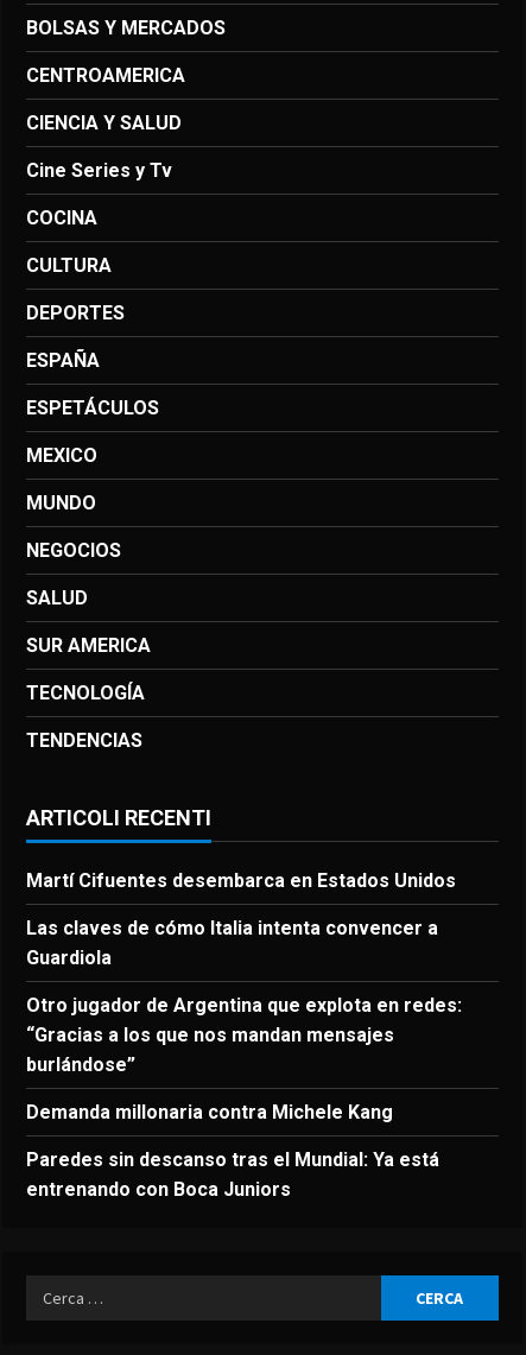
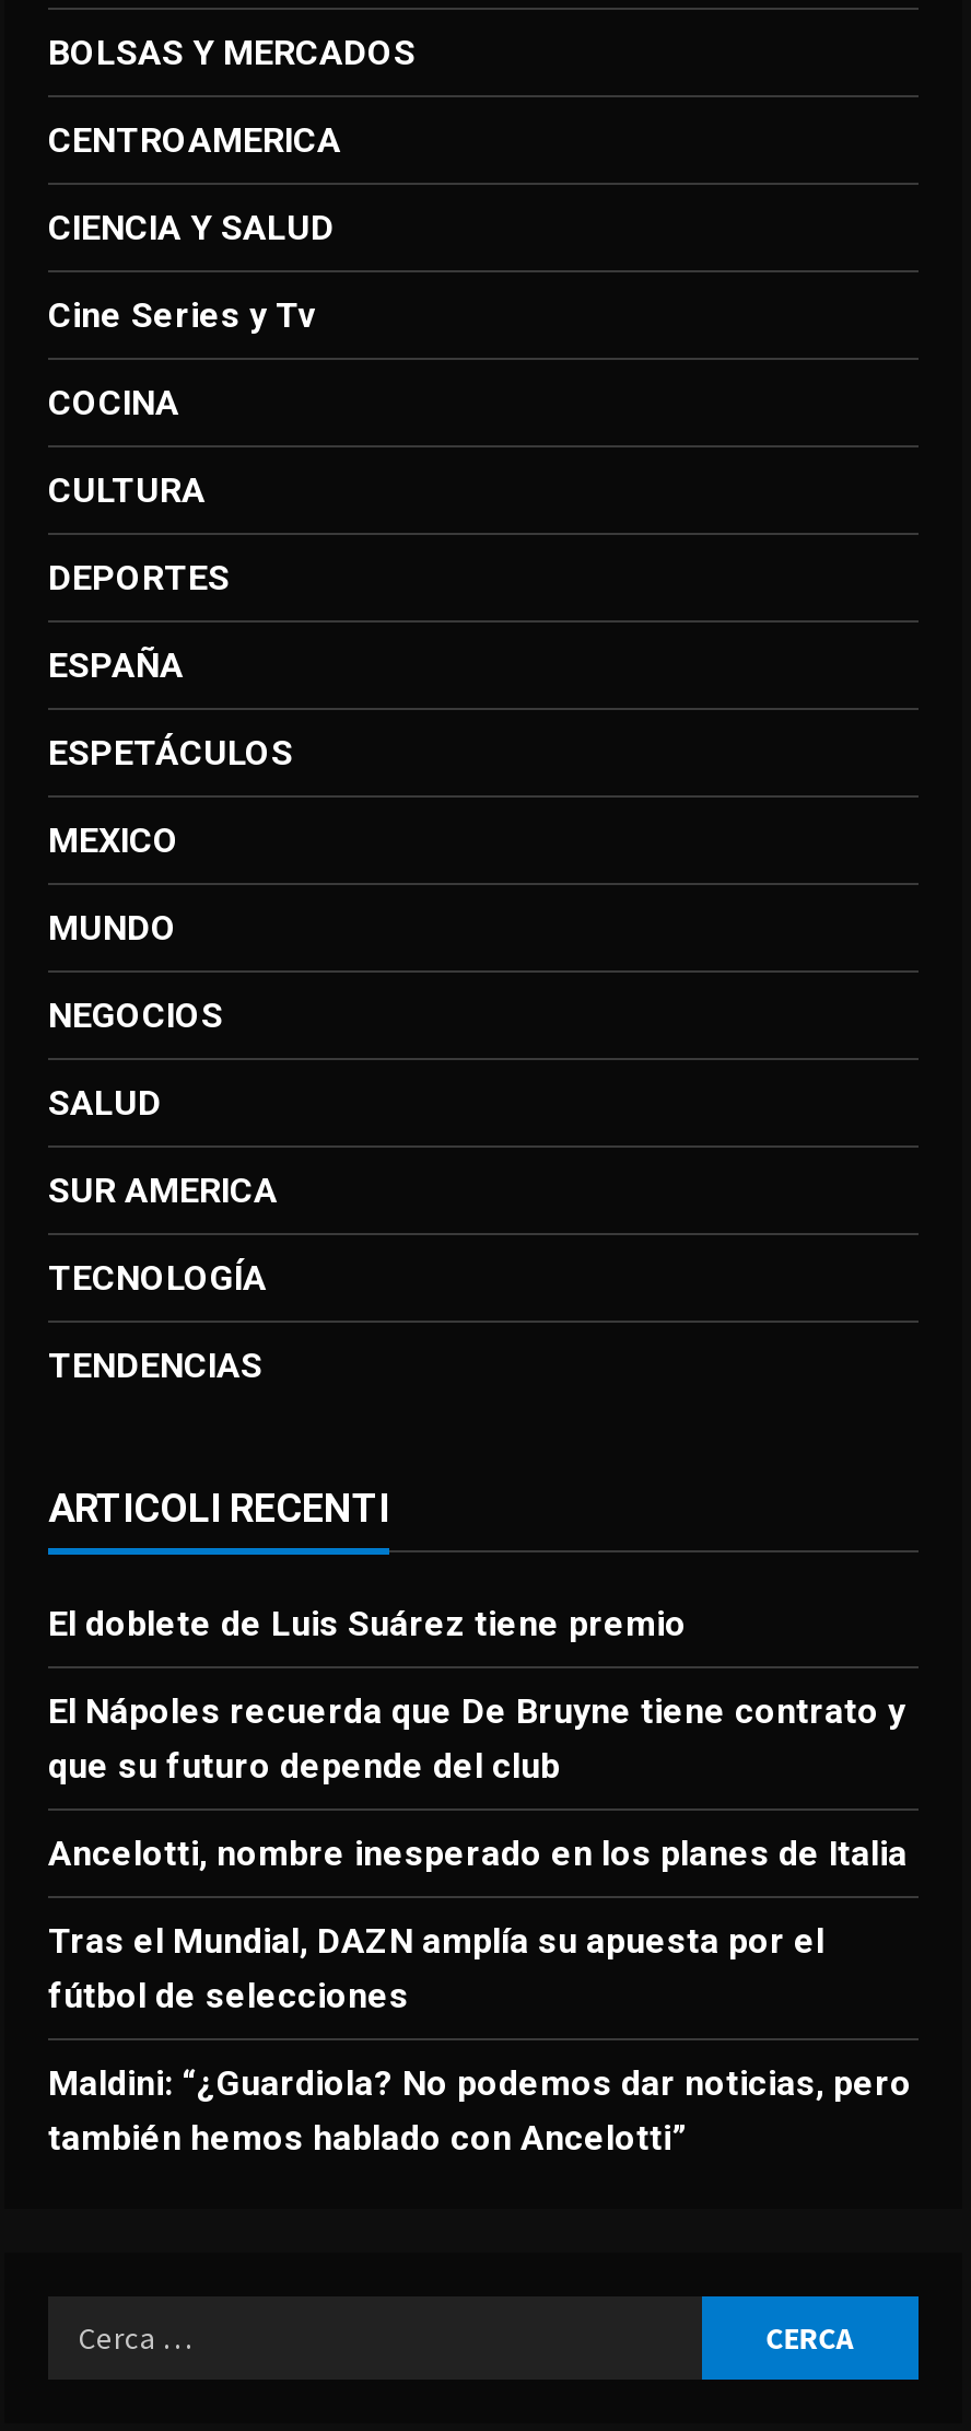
- Martí Cifuentes desembarca en Estados Unidos
+ El doblete de Luis Suárez tiene premio

- Las claves de cómo Italia intenta convencer a
- Guardiola
+ El Nápoles recuerda que De Bruyne tiene contrato y
+ que su futuro depende del club

- Otro jugador de Argentina que explota en redes:
- “Gracias a los que nos mandan mensajes
- burlándose”
+ Ancelotti, nombre inesperado en los planes de Italia

- Demanda millonaria contra Michele Kang
+ Tras el Mundial, DAZN amplía su apuesta por el
+ fútbol de selecciones

- Paredes sin descanso tras el Mundial: Ya está
- entrenando con Boca Juniors
+ Maldini: “¿Guardiola? No podemos dar noticias, pero
+ también hemos hablado con Ancelotti”
